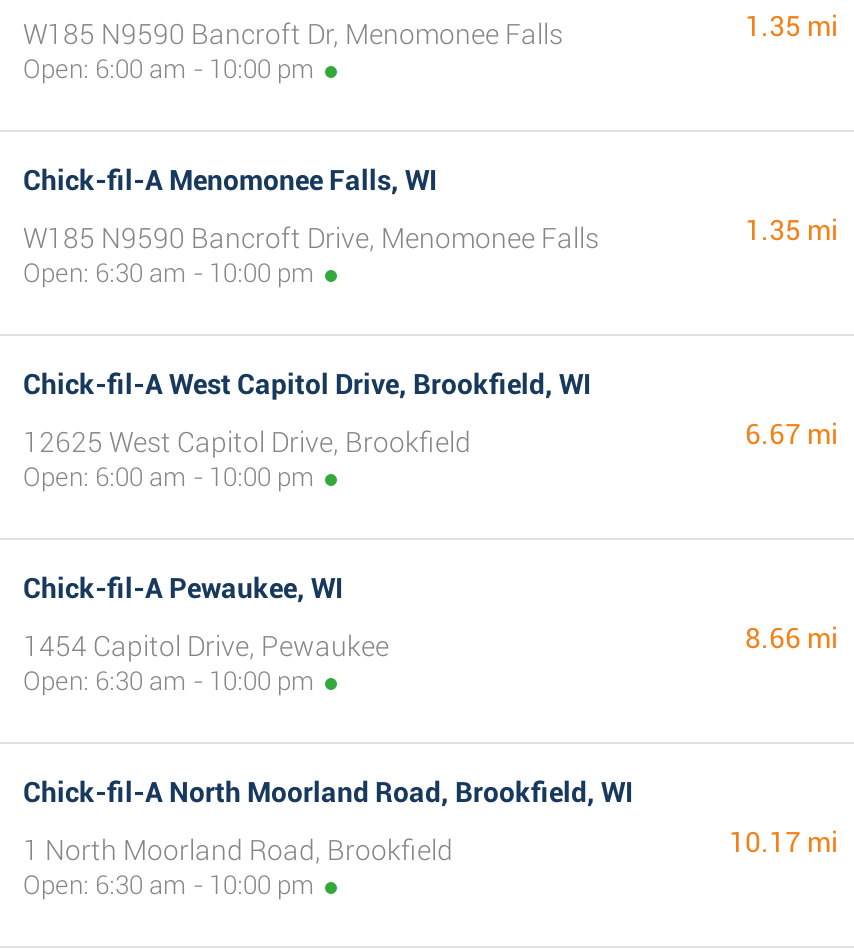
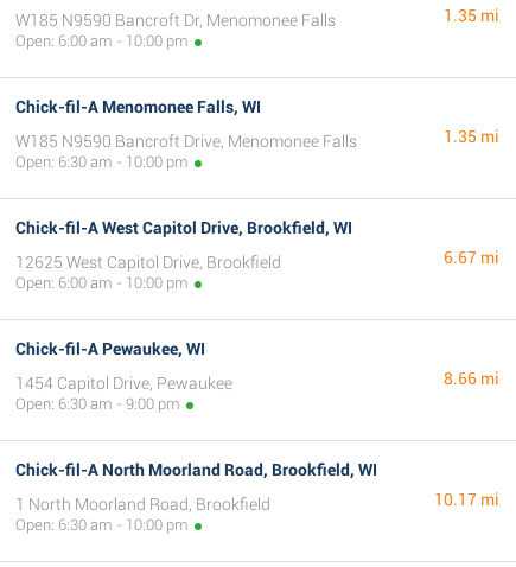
- Open: 6:30 am - 10:00 pm
+ Open: 6:30 am - 9:00 pm
